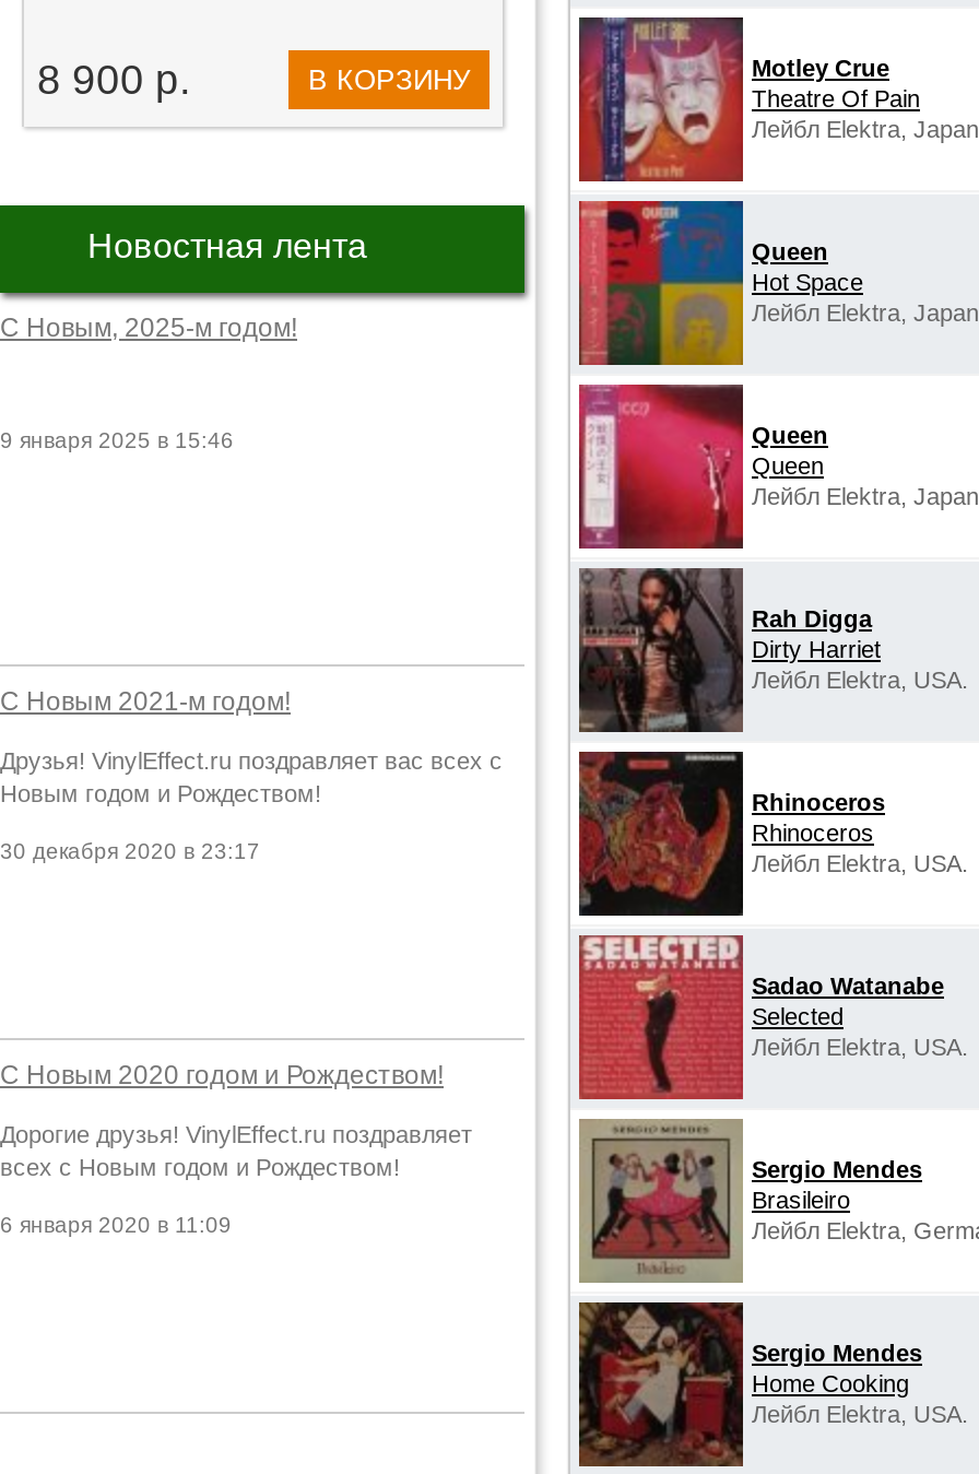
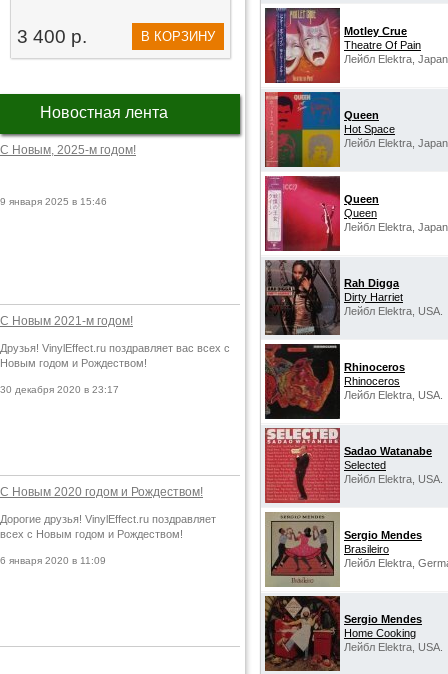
- 8 900 р.
+ 3 400 р.
